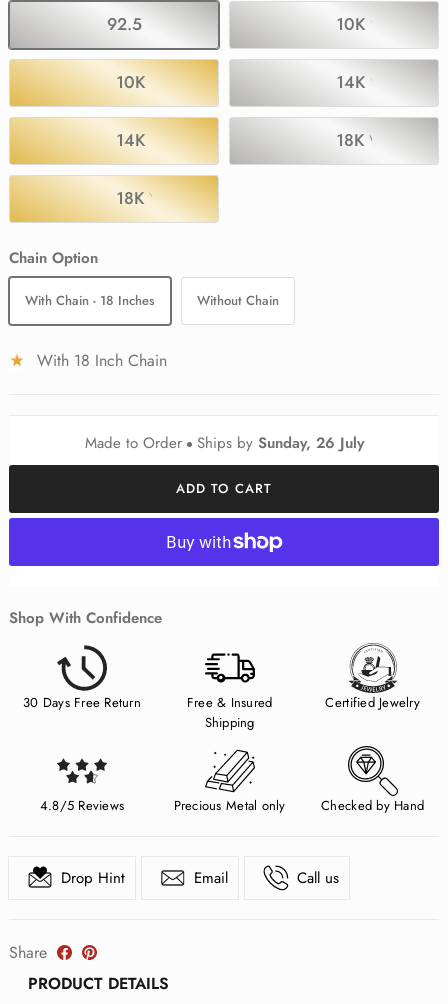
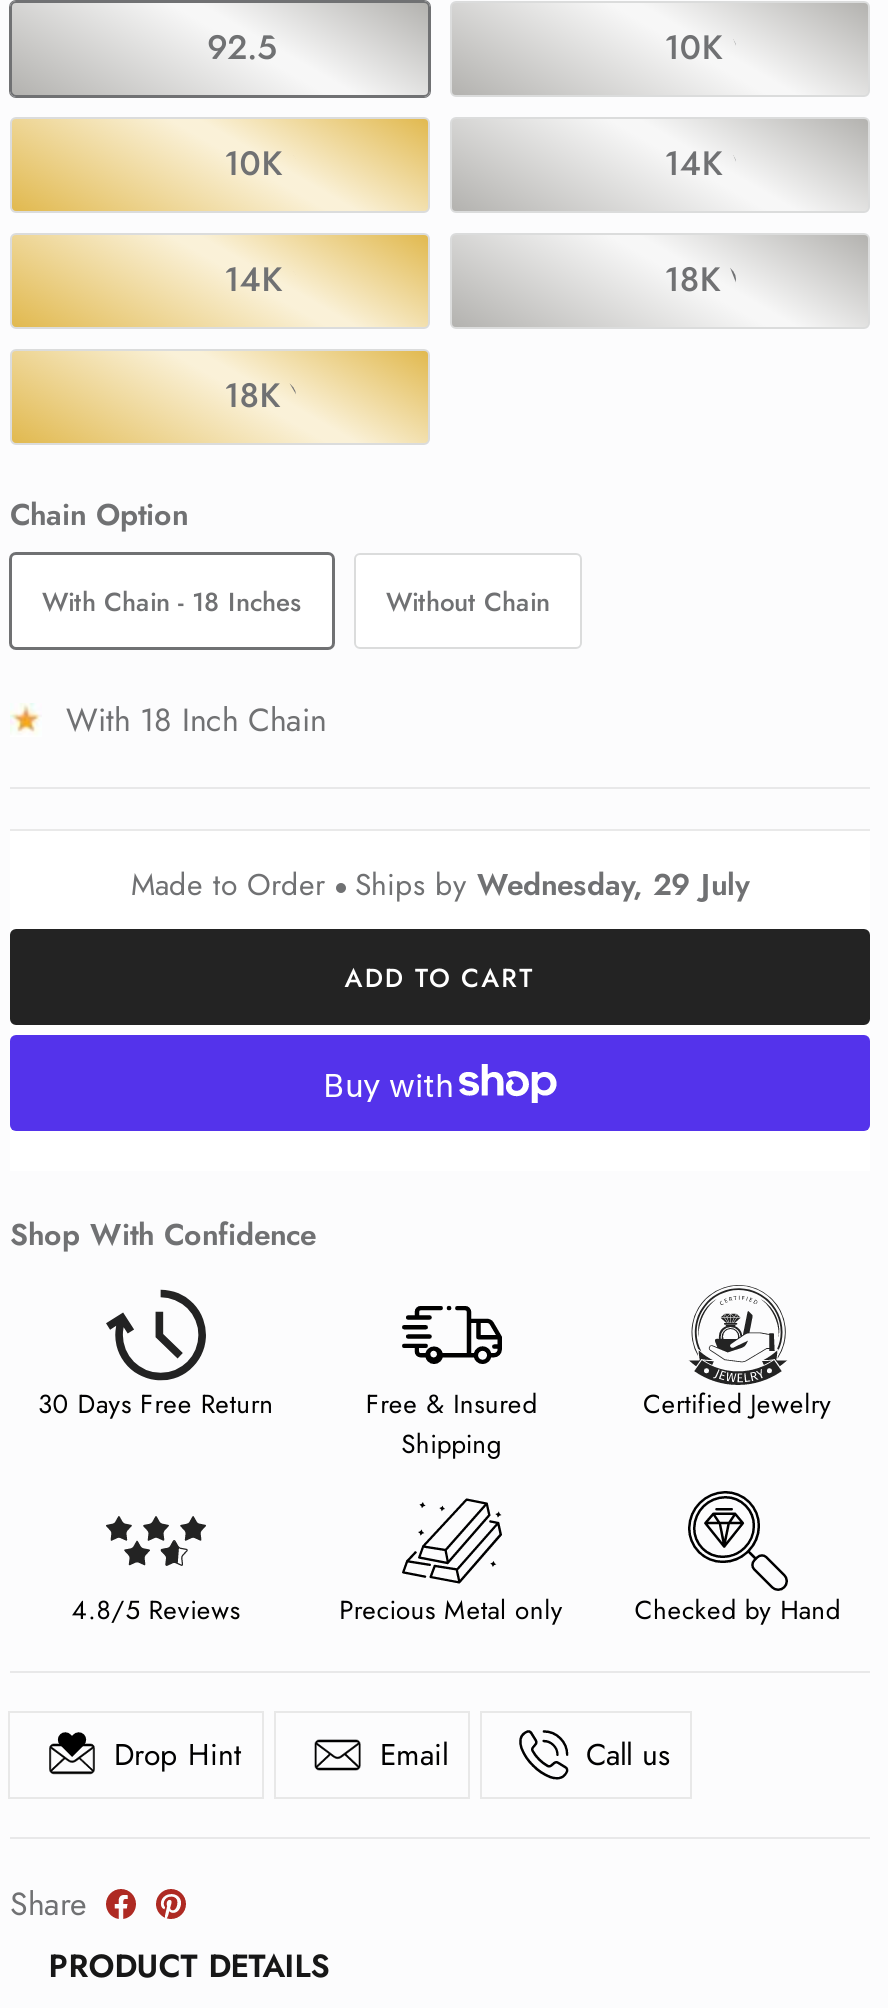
- Made to Order Ships by Sunday, 26 July
+ Made to Order Ships by Wednesday, 29 July
